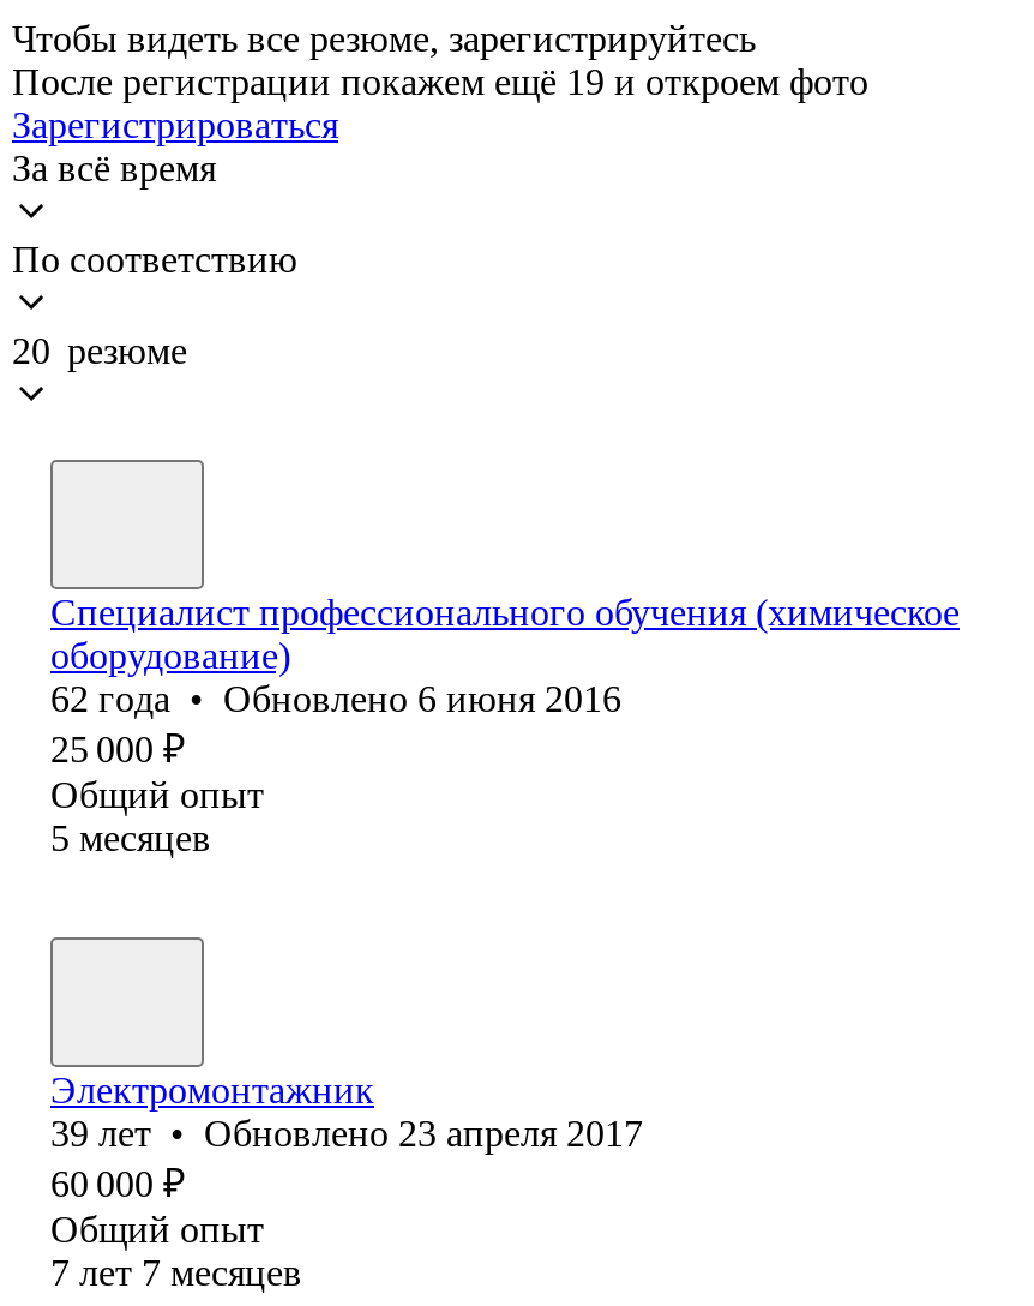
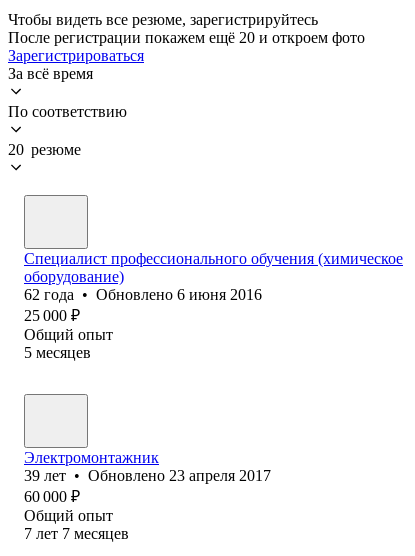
- После регистрации покажем ещё 19 и откроем фото
+ После регистрации покажем ещё 20 и откроем фото
